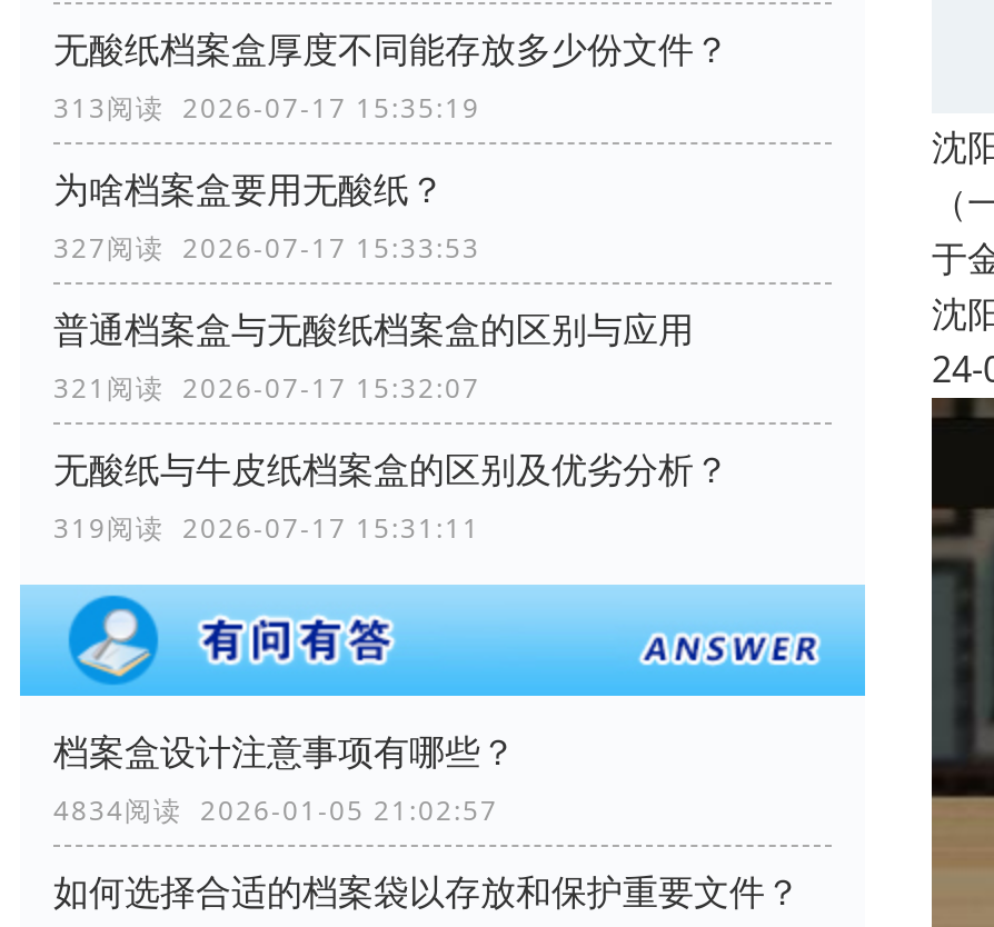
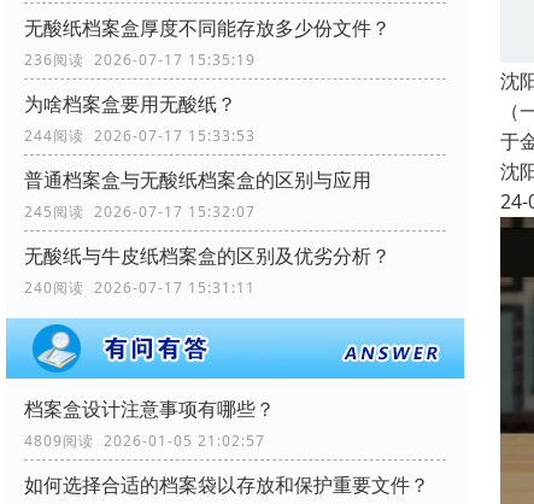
- 313阅读 2026-07-17 15:35:19
+ 236阅读 2026-07-17 15:35:19

- 327阅读 2026-07-17 15:33:53
+ 244阅读 2026-07-17 15:33:53

- 321阅读 2026-07-17 15:32:07
+ 245阅读 2026-07-17 15:32:07

- 319阅读 2026-07-17 15:31:11
+ 240阅读 2026-07-17 15:31:11

- 4834阅读 2026-01-05 21:02:57
+ 4809阅读 2026-01-05 21:02:57
